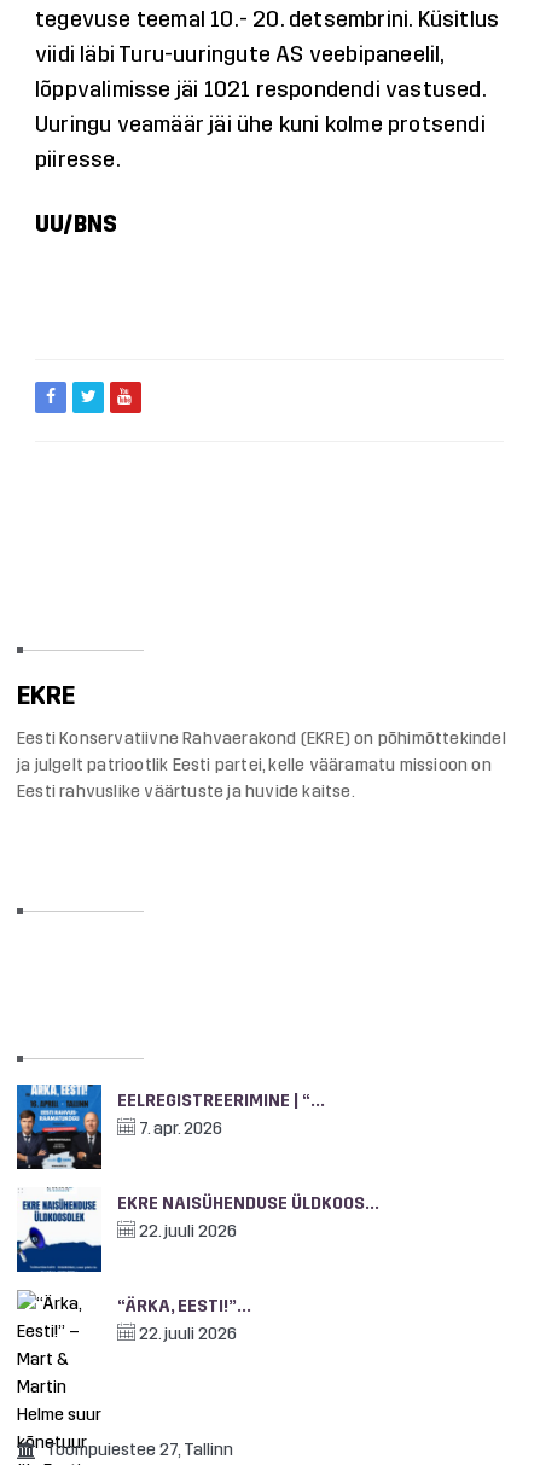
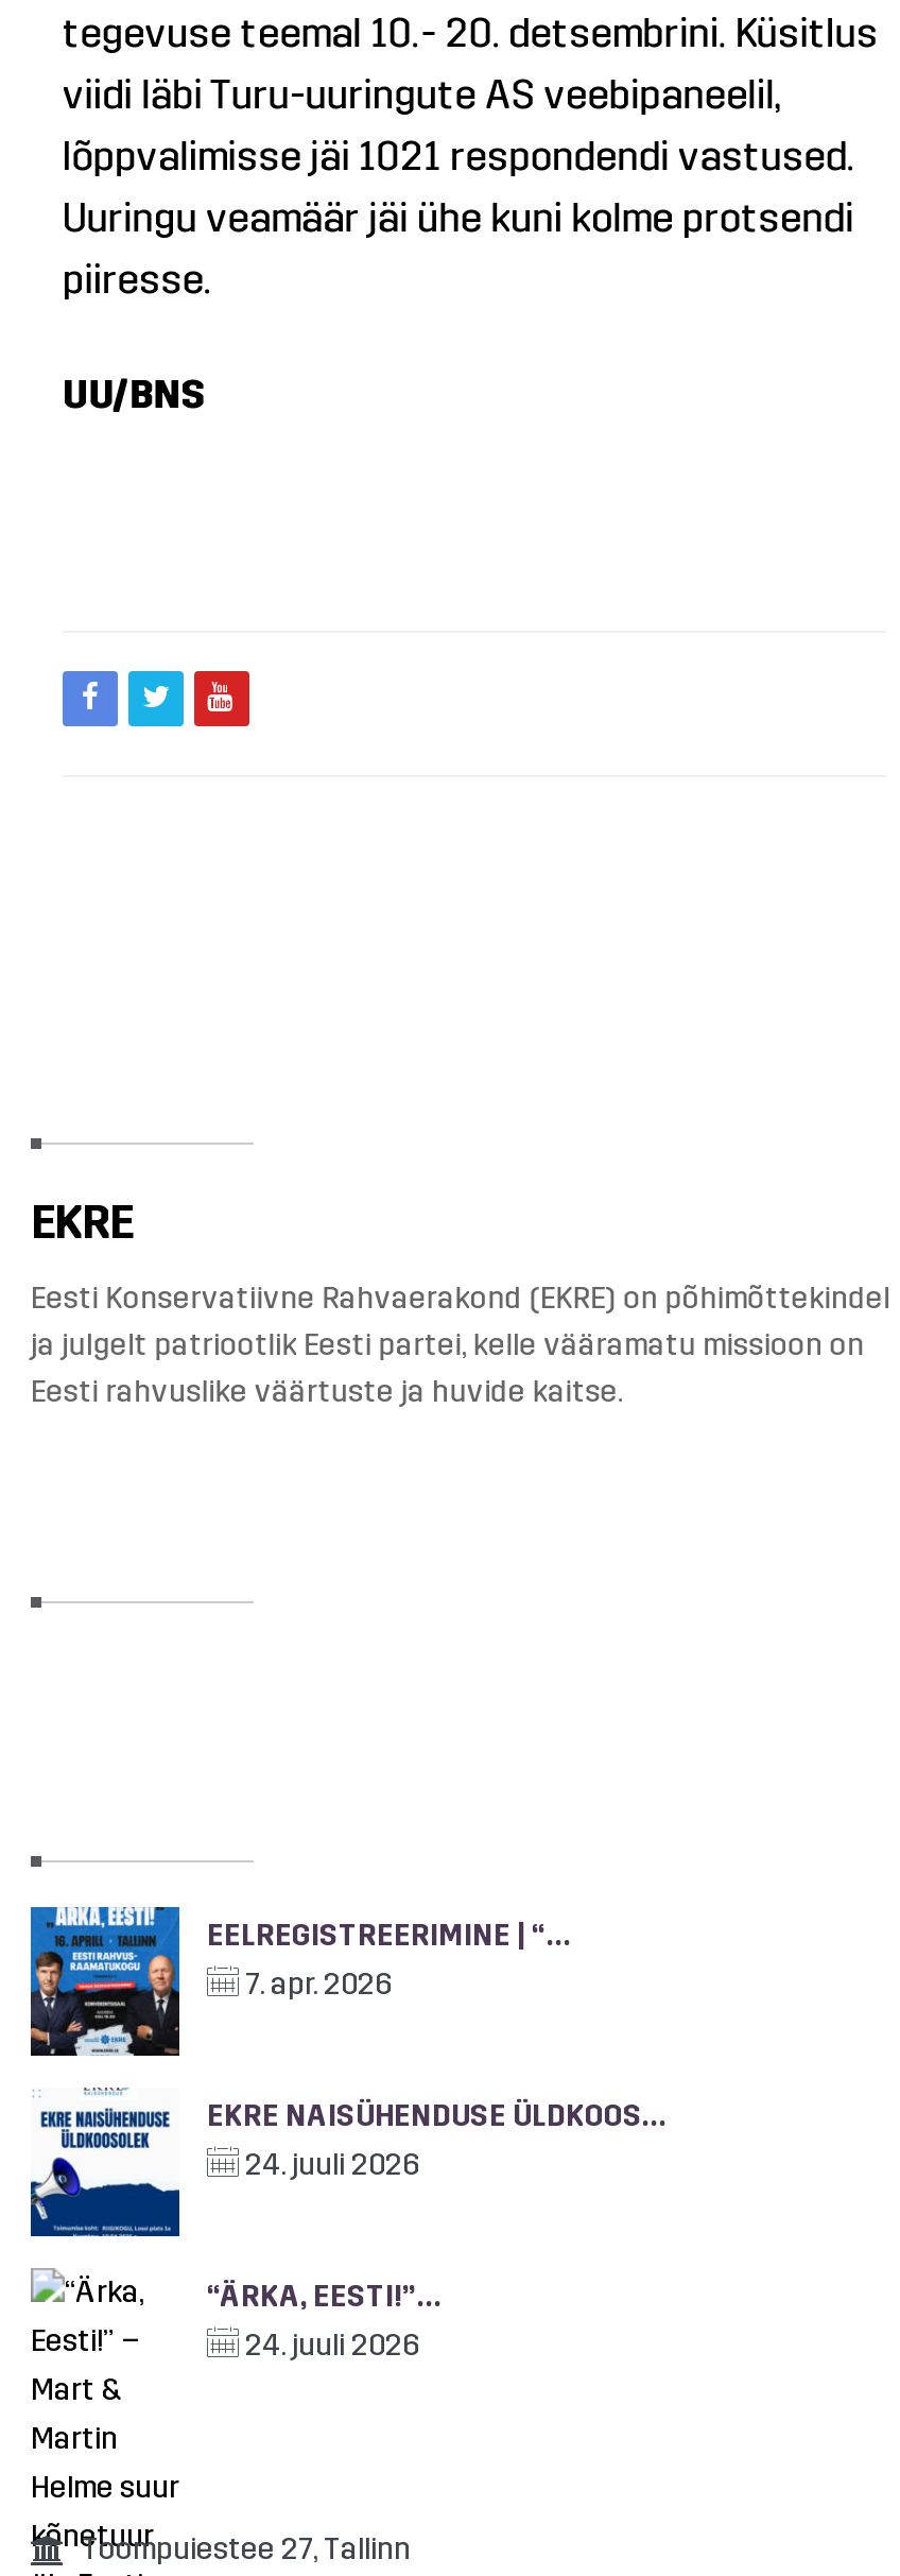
- 22. juuli 2026
+ 24. juuli 2026

- 22. juuli 2026
+ 24. juuli 2026
